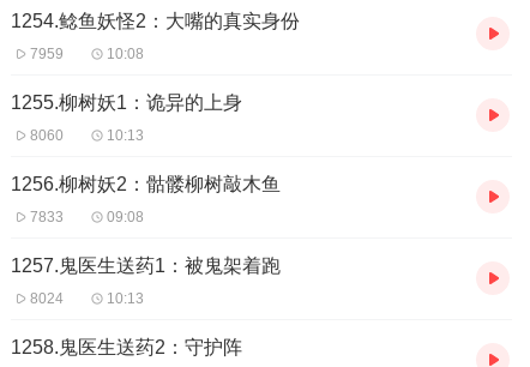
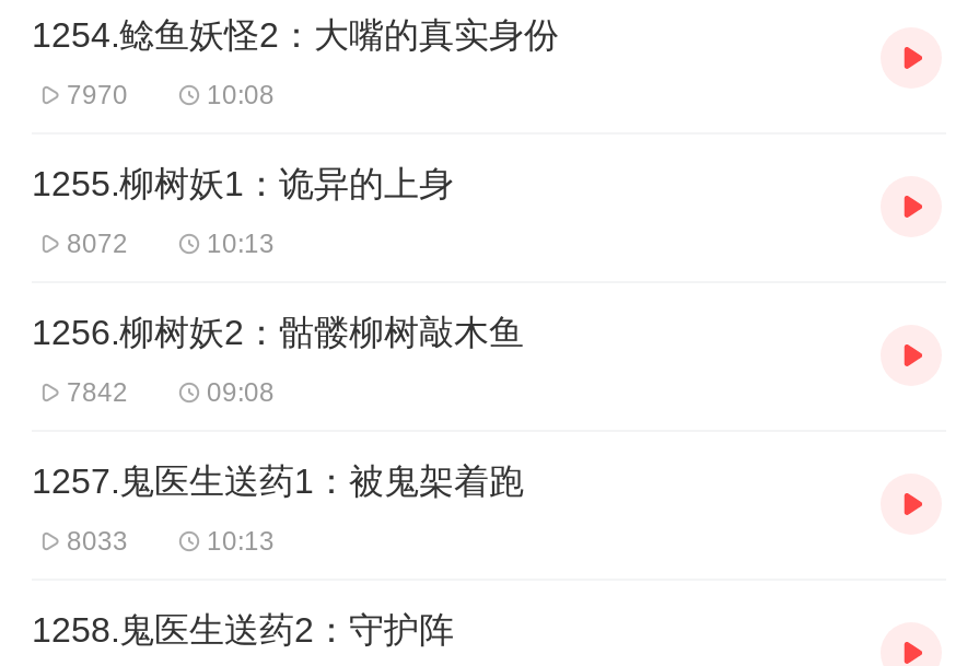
- 7959
+ 7970

- 8060
+ 8072

- 7833
+ 7842

- 8024
+ 8033
